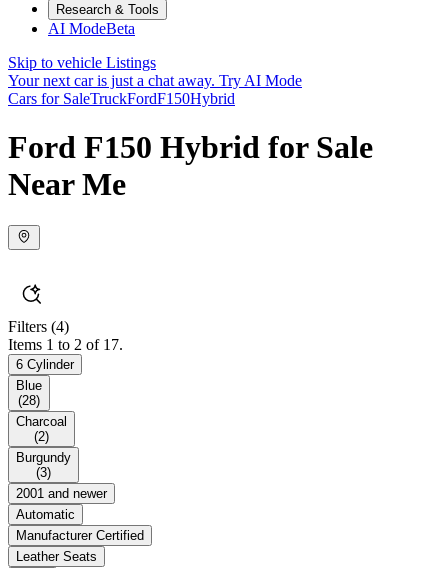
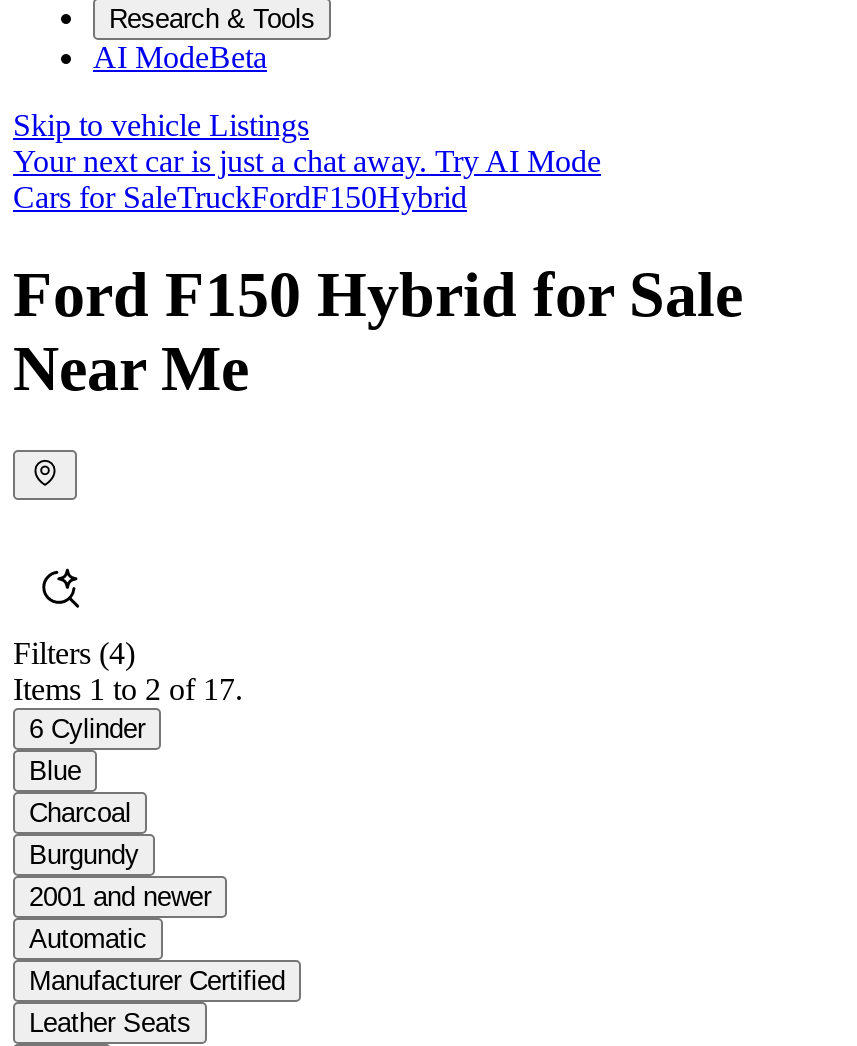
- (28)

- (2)

- (3)
